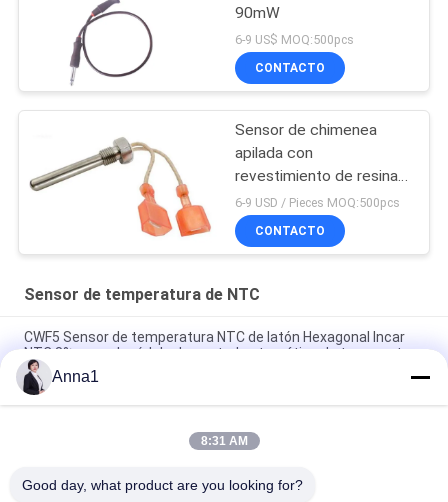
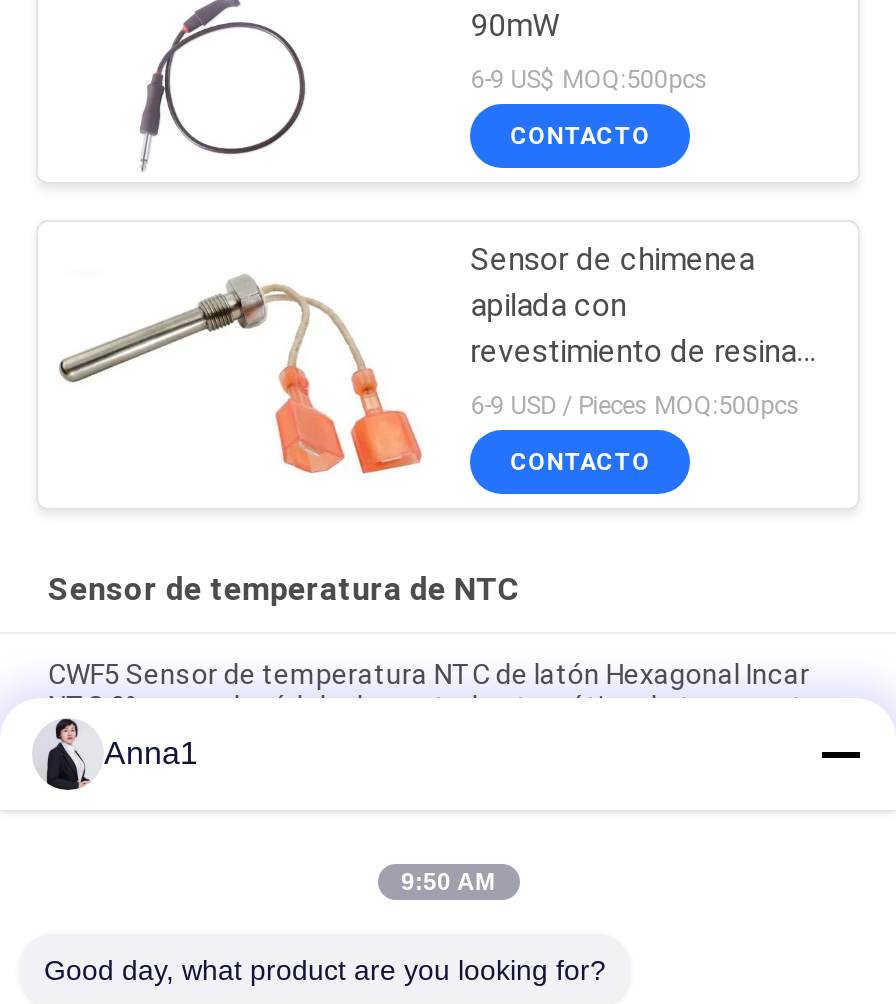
- 8:31 AM
+ 9:50 AM
